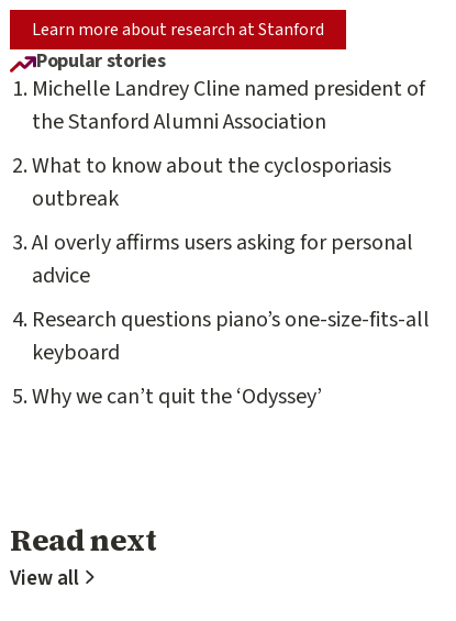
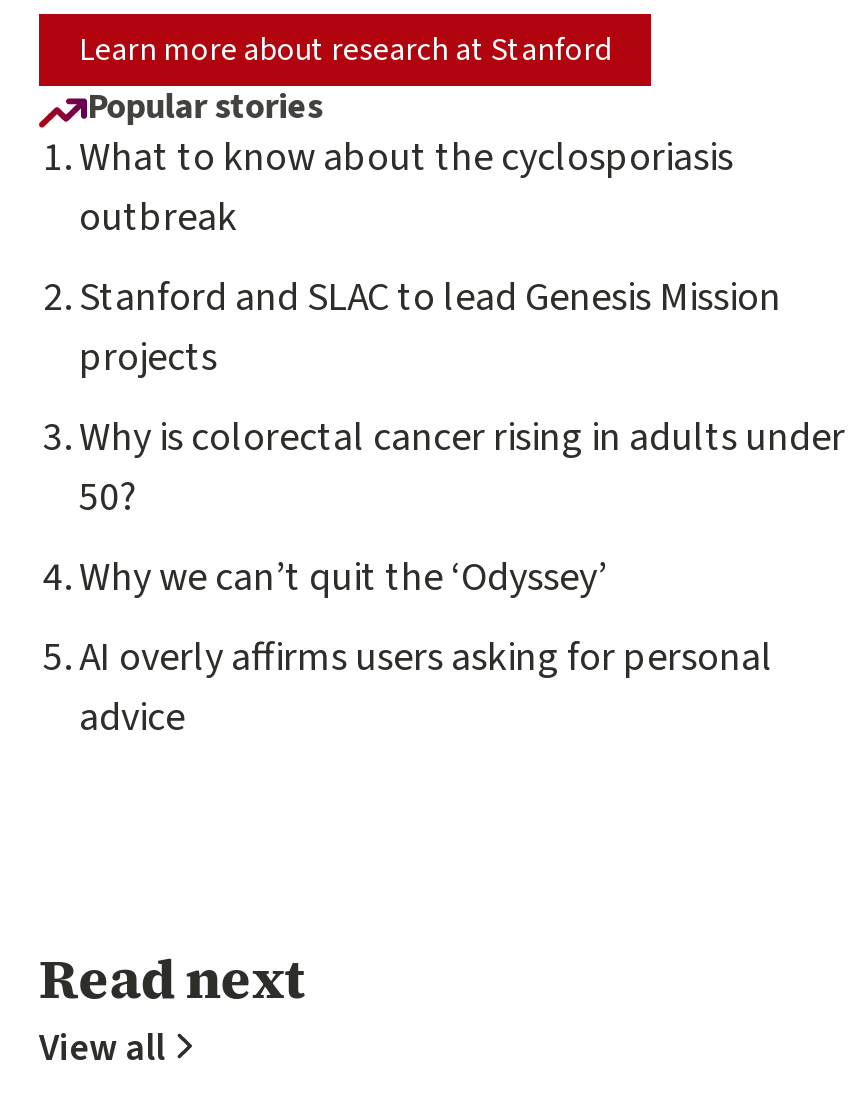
- Michelle Landrey Cline named president of
- the Stanford Alumni Association

moved up: What to know about the cyclosporiasis | outbreak

+ Stanford and SLAC to lead Genesis Mission
+ projects
+ Why is colorectal cancer rising in adults under
+ 50?

moved down: AI overly affirms users asking for personal | advice

- Research questions piano’s one-size-fits-all
- keyboard

moved up: Why we can’t quit the ‘Odyssey’
